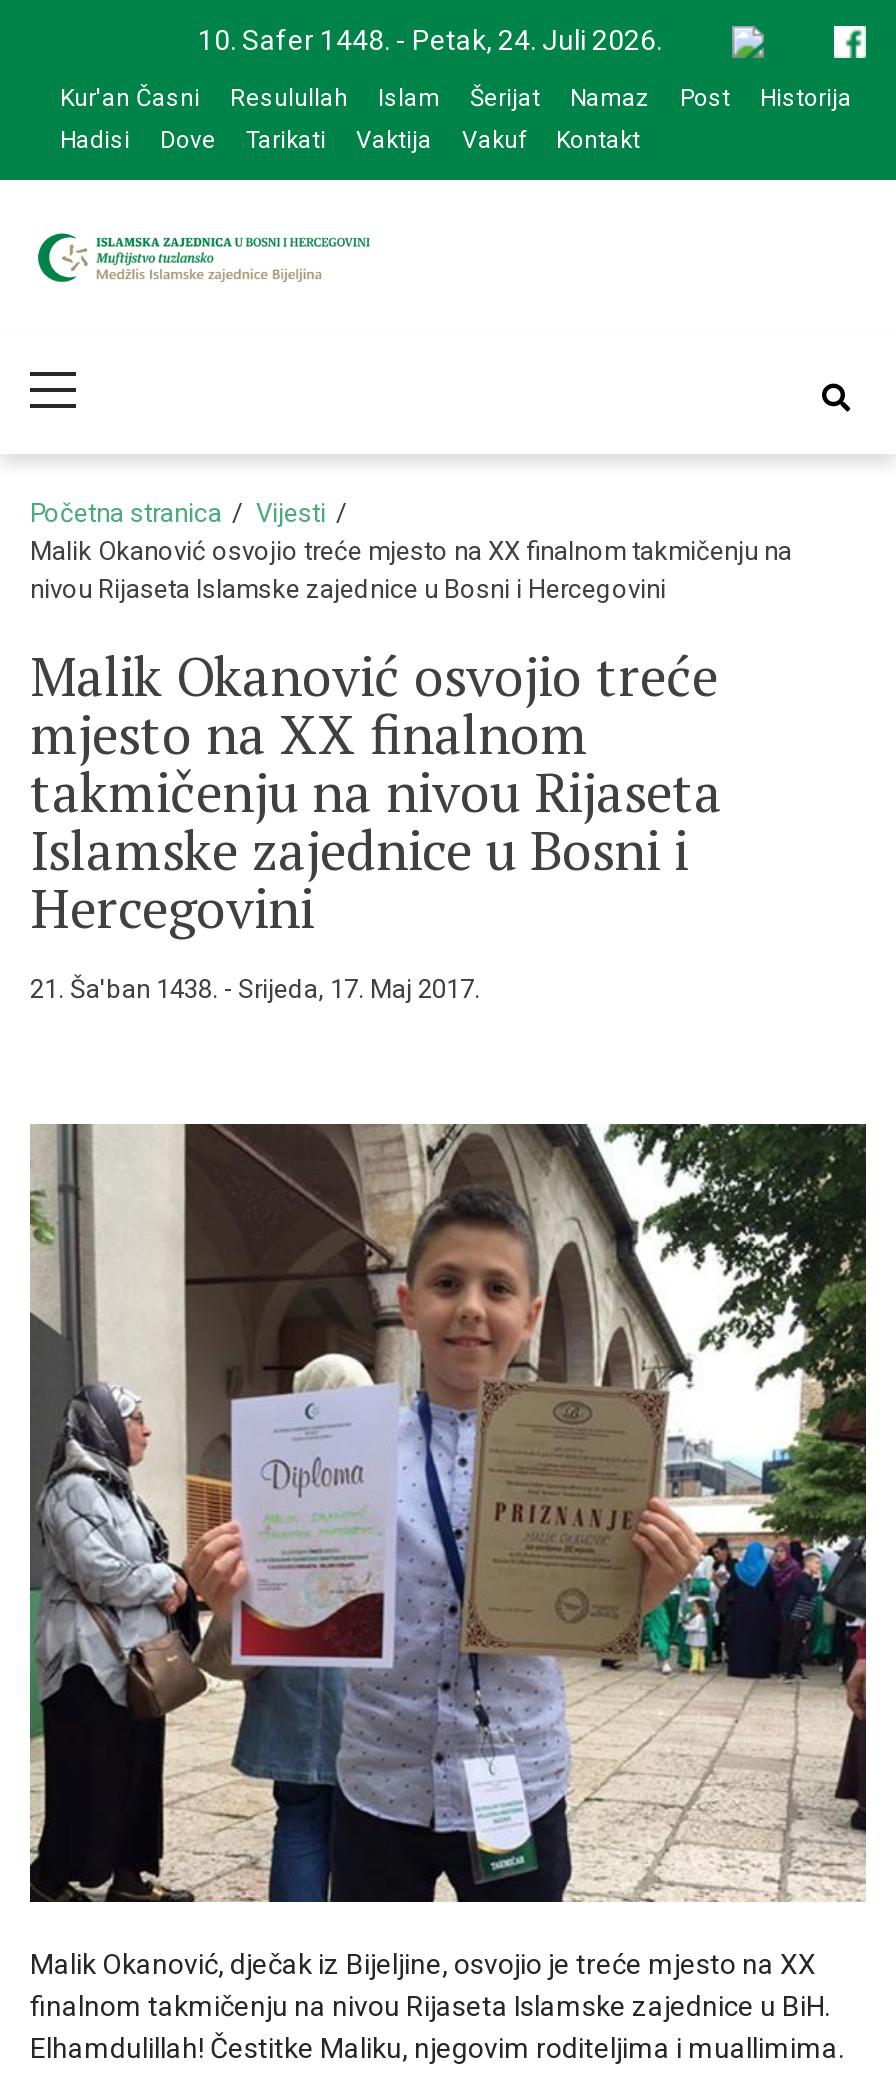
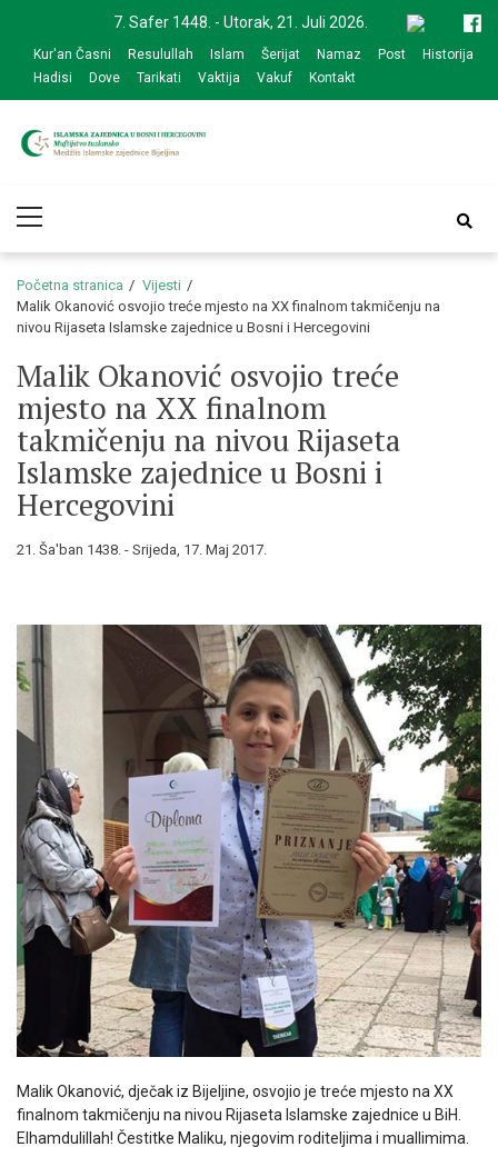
- 10. Safer 1448. - Petak, 24. Juli 2026.
+ 7. Safer 1448. - Utorak, 21. Juli 2026.
